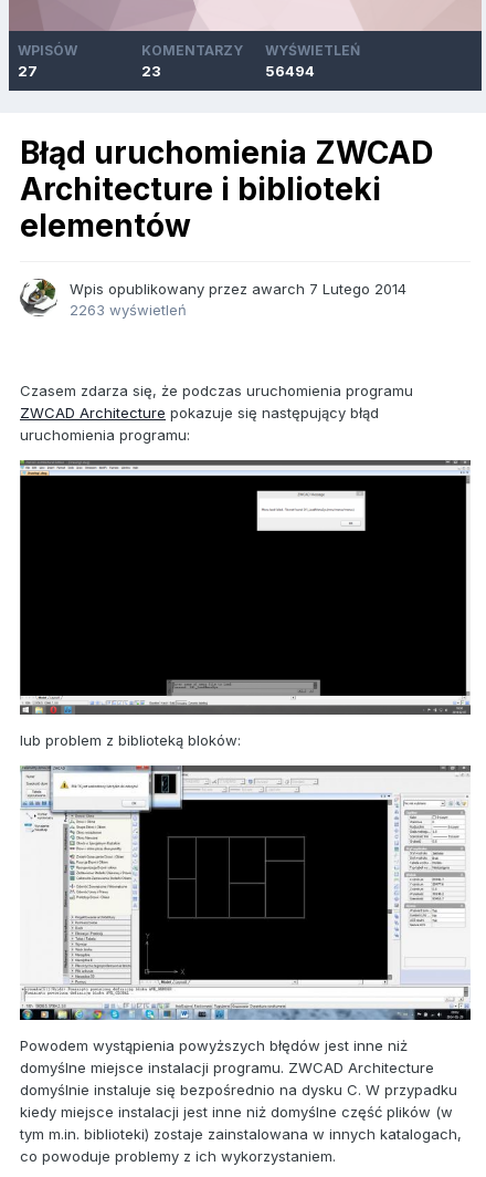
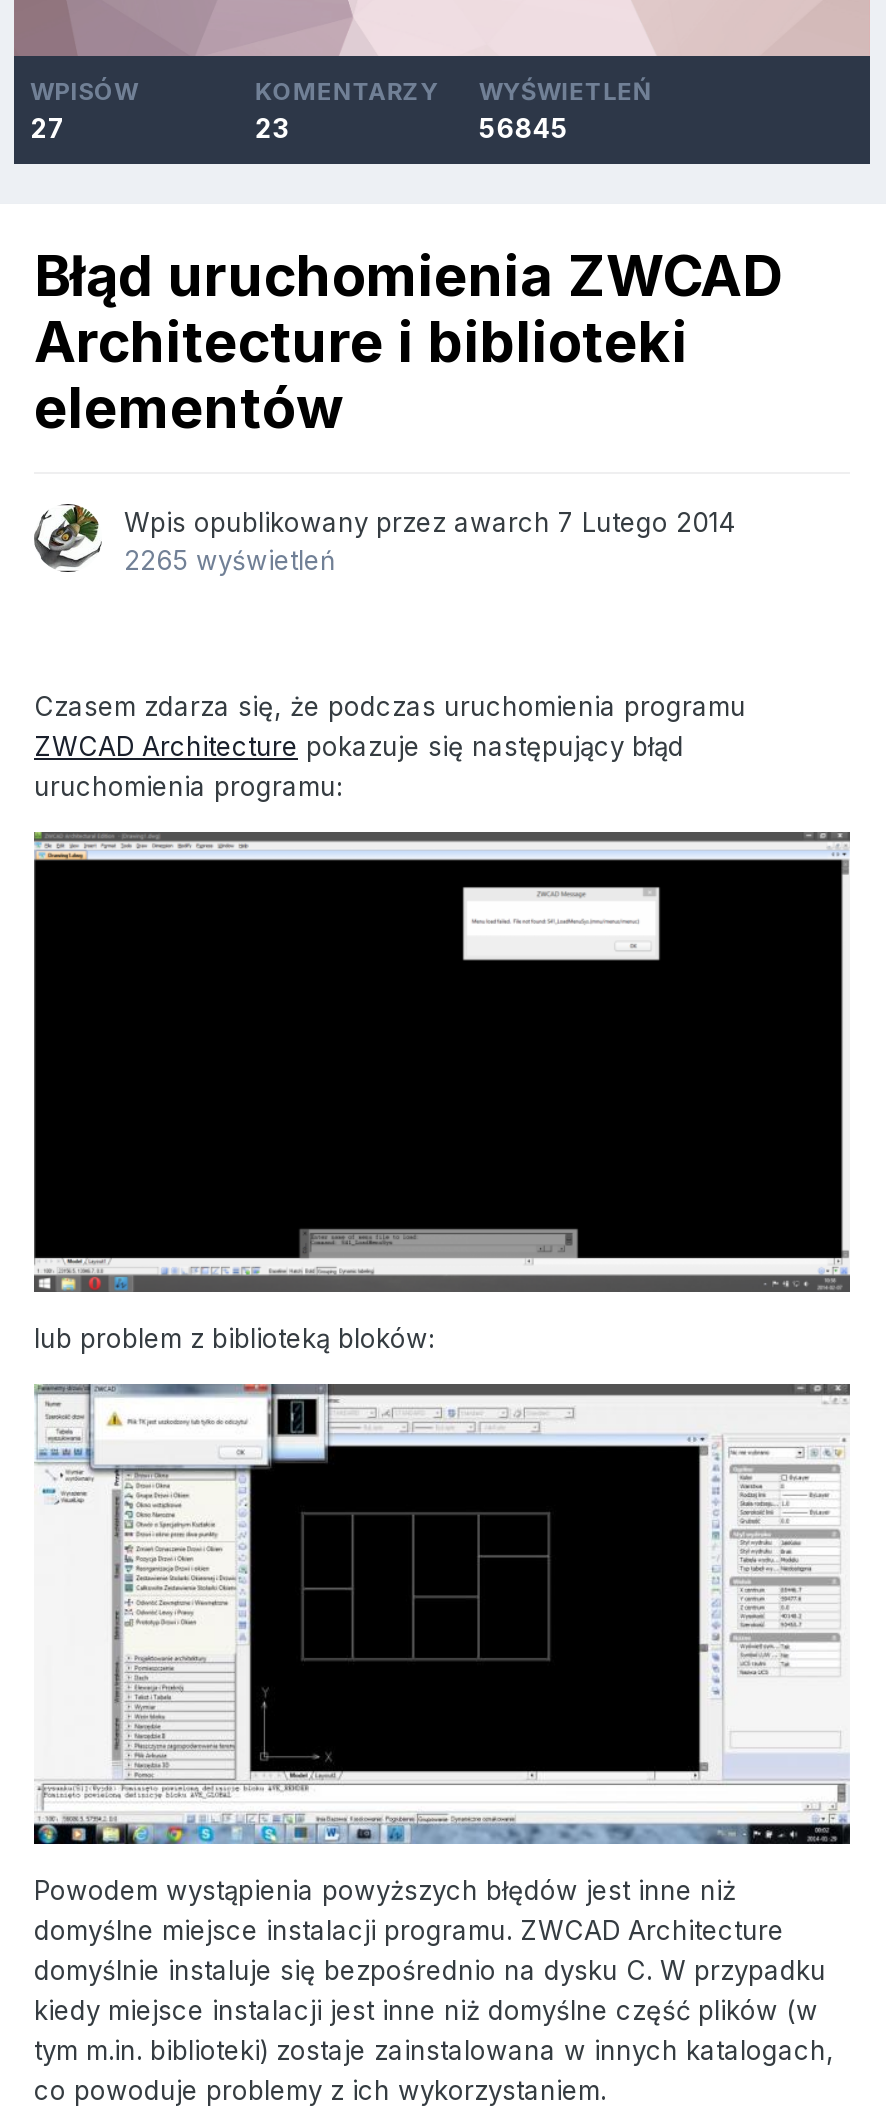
- 56494
+ 56845

- 2263 wyświetleń
+ 2265 wyświetleń
